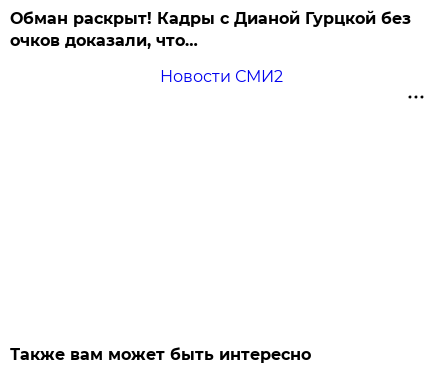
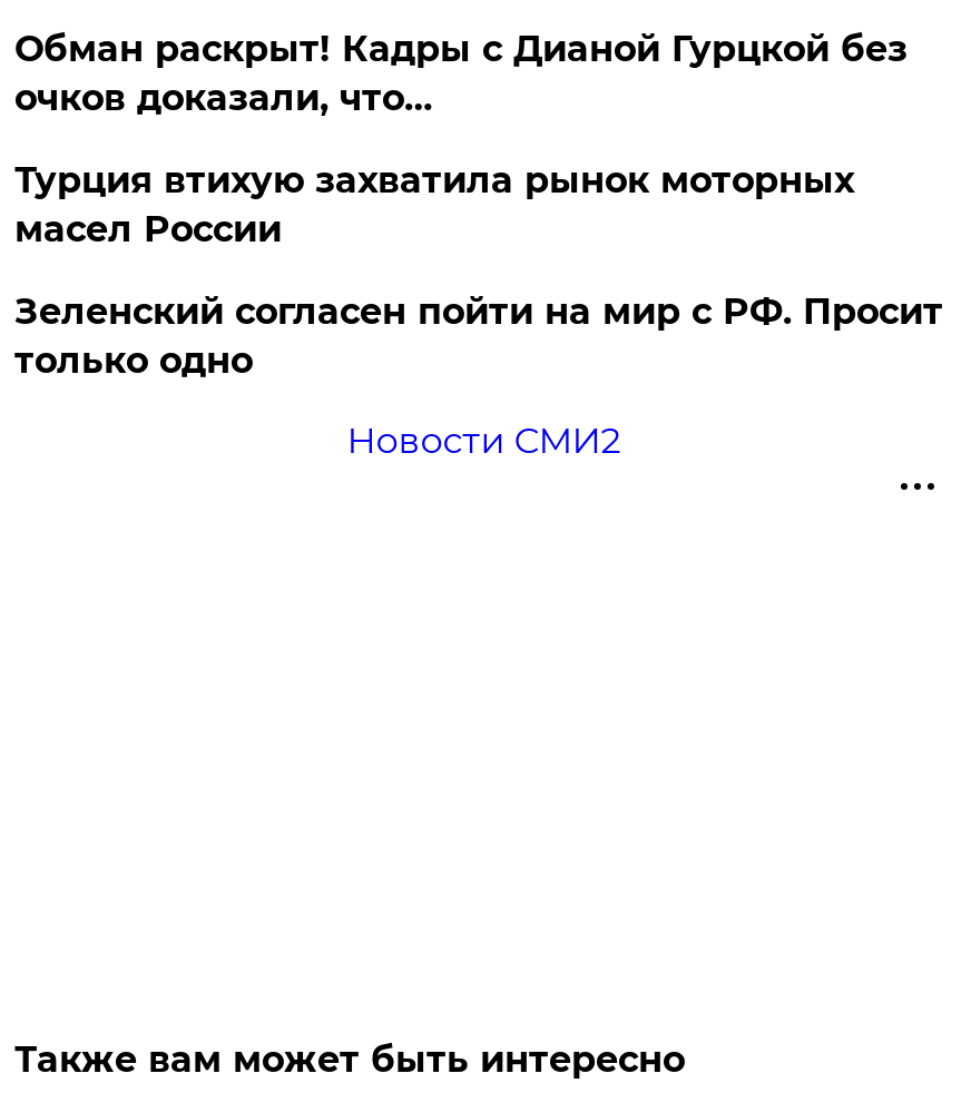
+ Турция втихую захватила рынок моторных
+ масел России
+ Зеленский согласен пойти на мир с РФ. Просит
+ только одно
